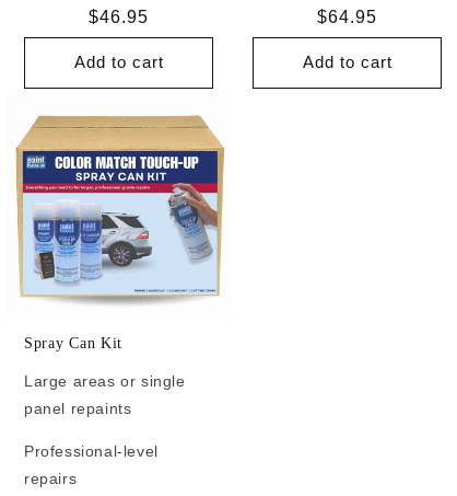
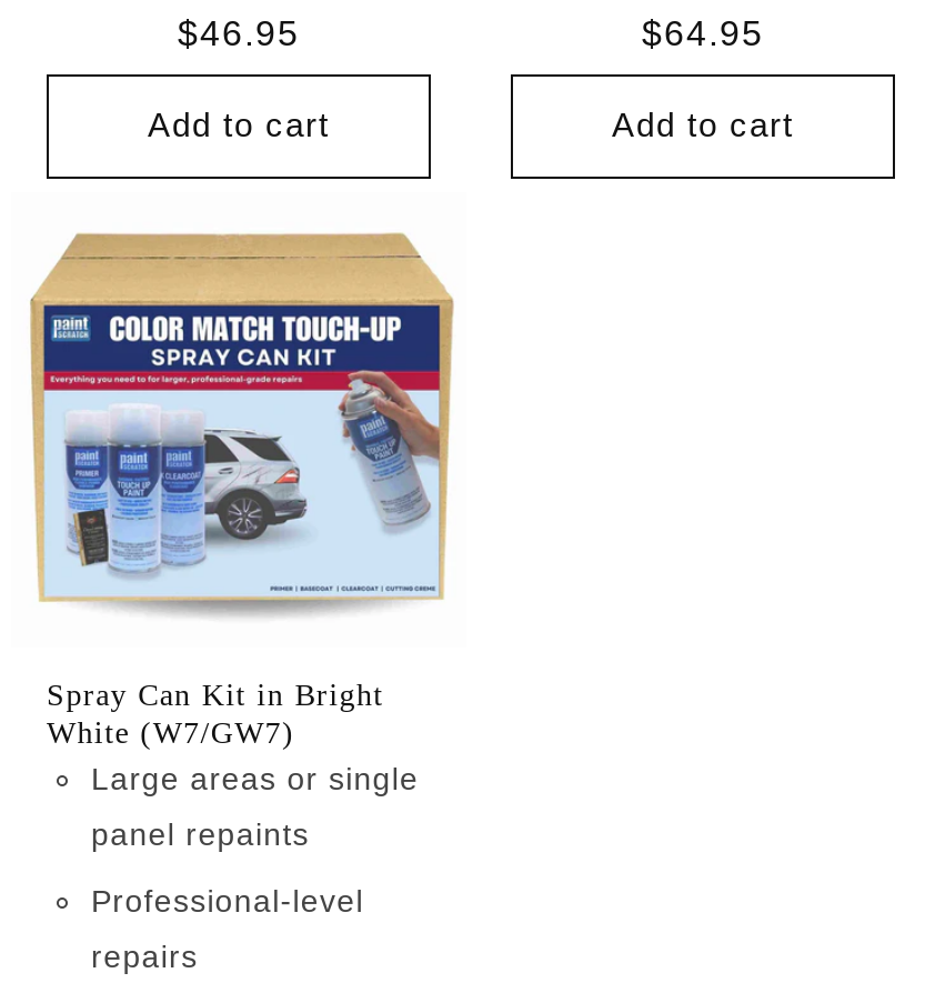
- Spray Can Kit
+ Spray Can Kit in Bright
+ White (W7/GW7)
